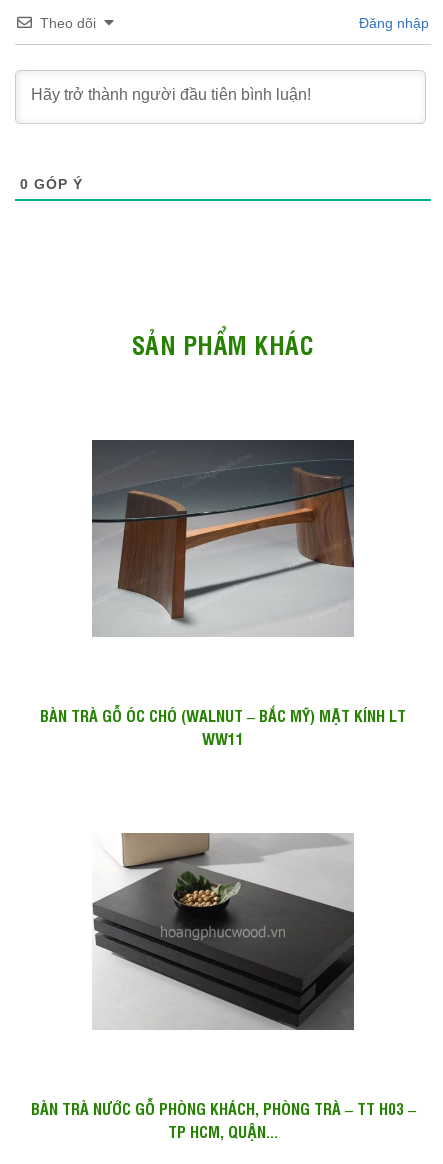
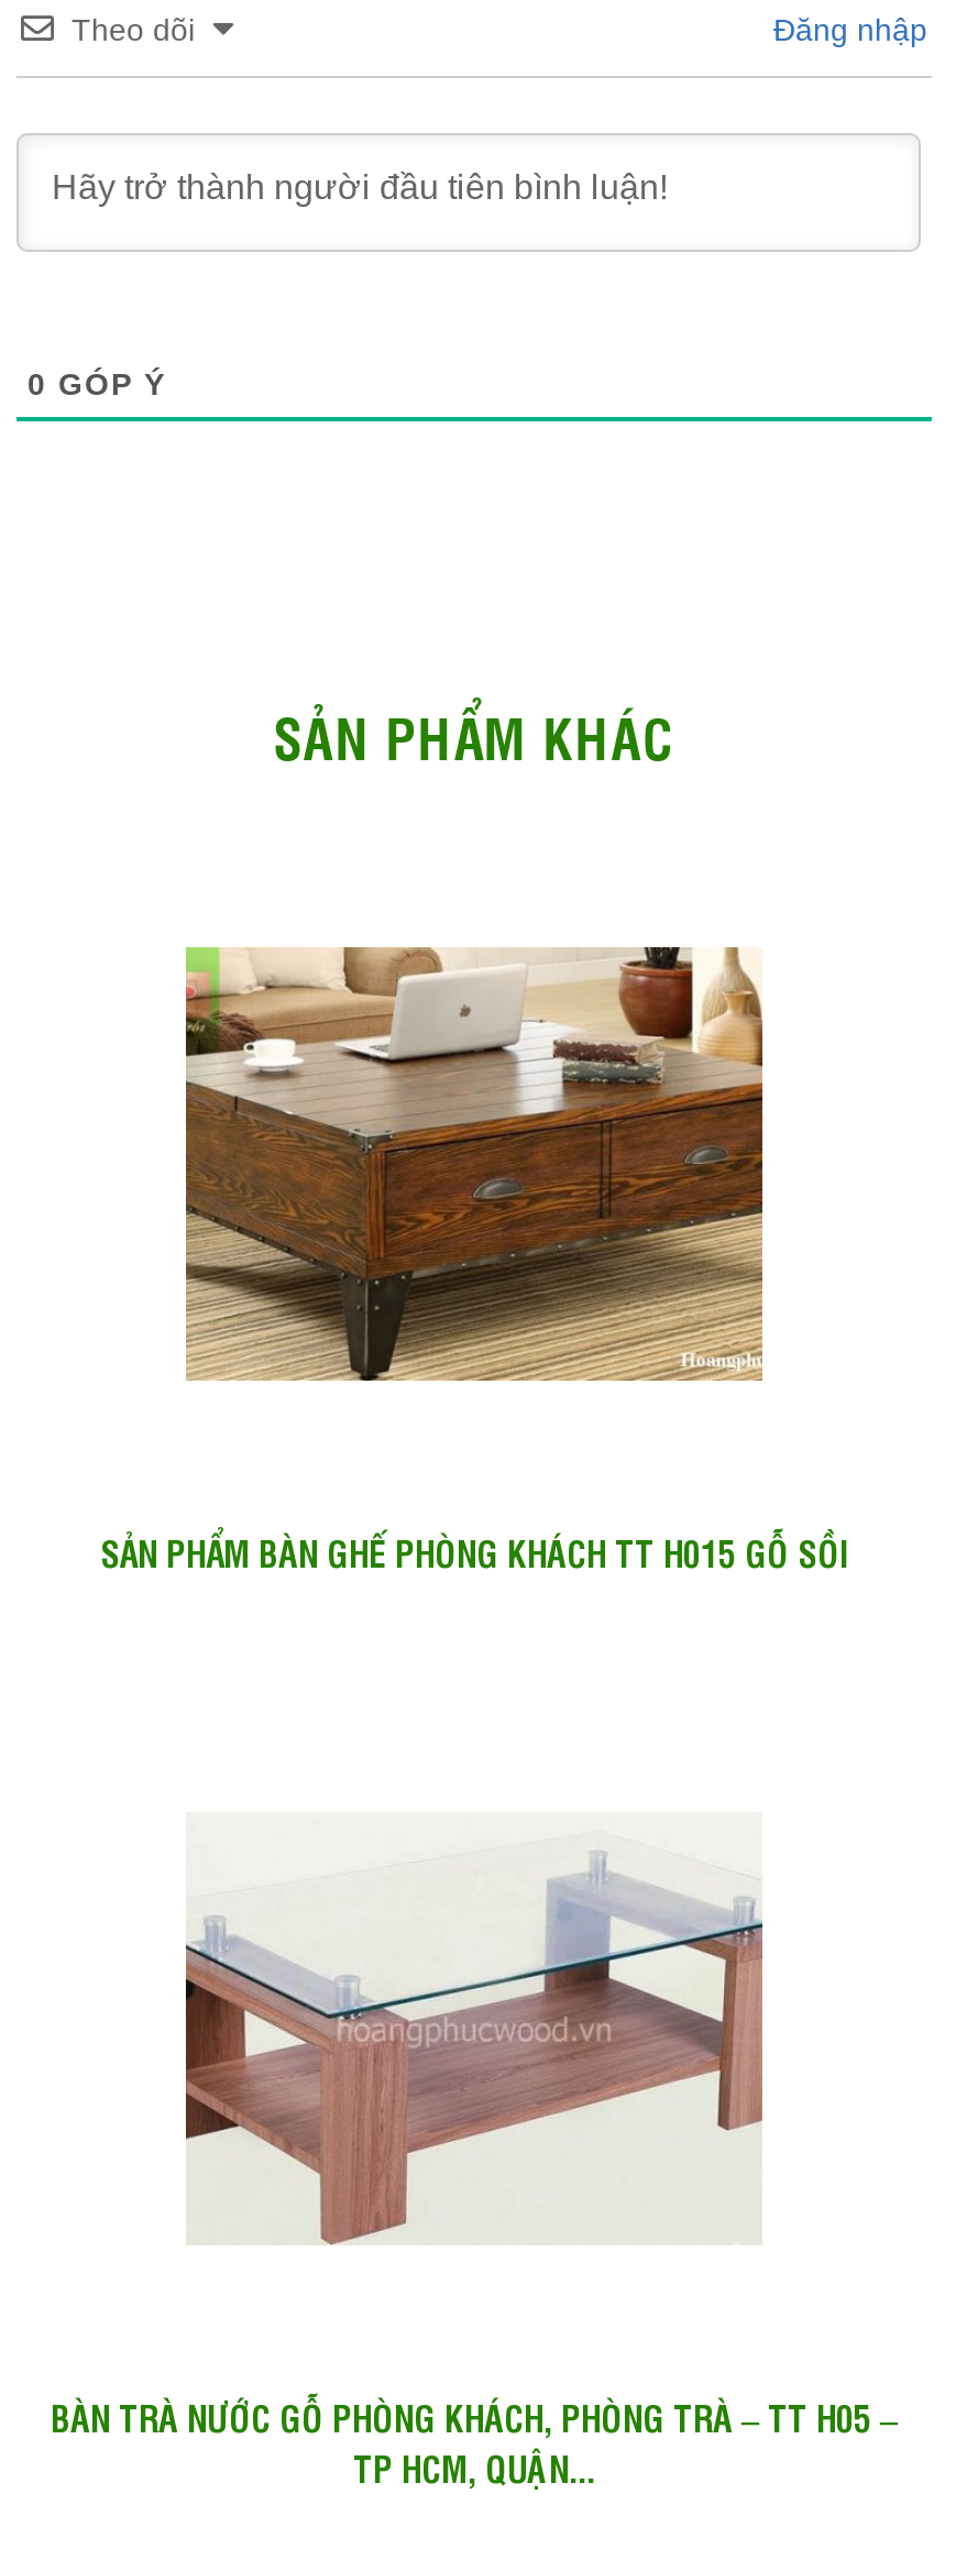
- [image]
+ [image]

- BÀN TRÀ GỖ ÓC CHÓ (WALNUT – BẮC MỸ) MẶT KÍNH LT
- WW11
+ SẢN PHẨM BÀN GHẾ PHÒNG KHÁCH TT H015 GỖ SỒI

- [image]
+ [image]

- BÀN TRÀ NƯỚC GỖ PHÒNG KHÁCH, PHÒNG TRÀ – TT H03 –
+ BÀN TRÀ NƯỚC GỖ PHÒNG KHÁCH, PHÒNG TRÀ – TT H05 –
